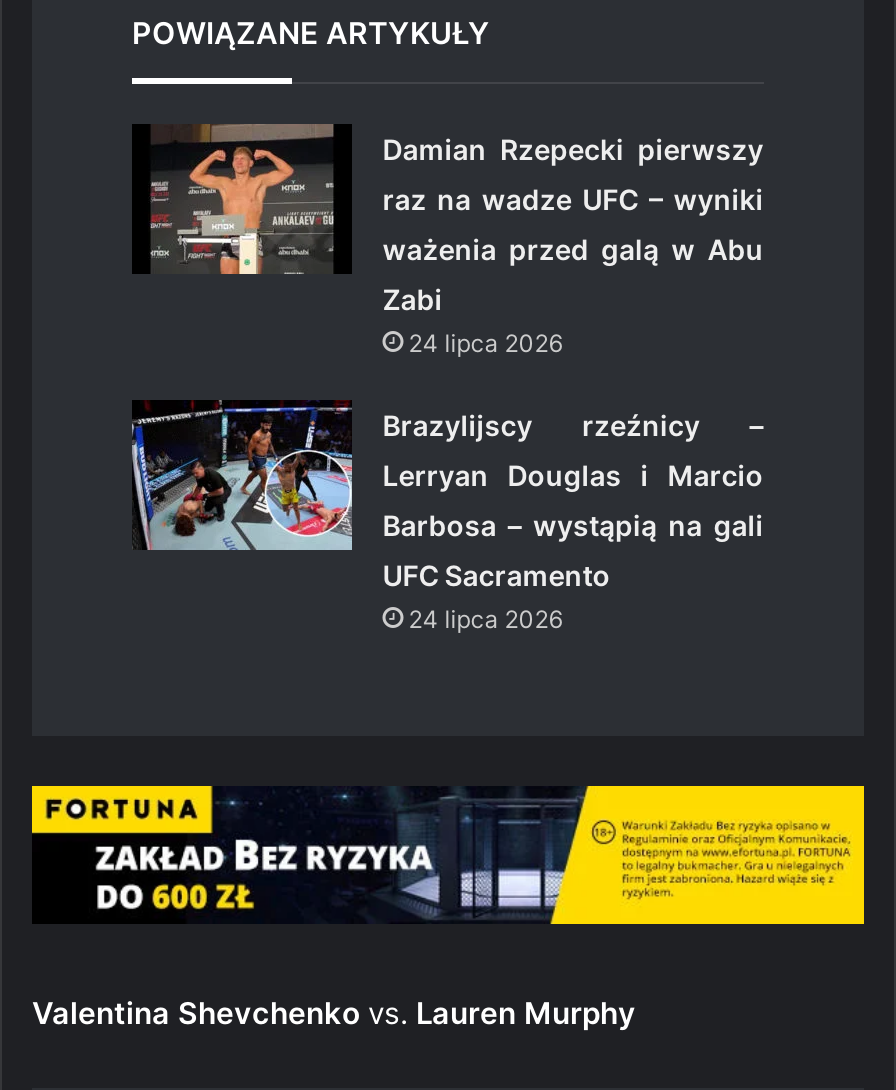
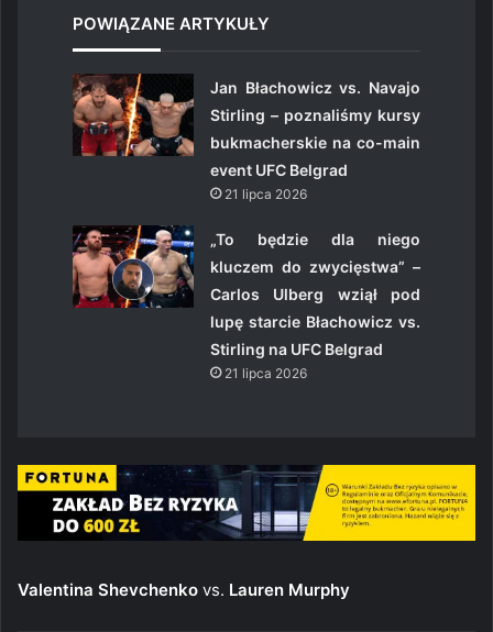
- [image]
- Damian Rzepecki pierwszy
- raz na wadze UFC – wyniki
- ważenia przed galą w Abu
- Zabi
- 24 lipca 2026
- Brazylijscy rzeźnicy –
- Lerryan Douglas i Marcio
- Barbosa – wystąpią na gali
- UFC Sacramento
- 24 lipca 2026
+ [image]
+ Jan Błachowicz vs. Navajo
+ Stirling – poznaliśmy kursy
+ bukmacherskie na co-main
+ event UFC Belgrad
+ 21 lipca 2026
+ „To będzie dla niego
+ kluczem do zwycięstwa” –
+ Carlos Ulberg wziął pod
+ lupę starcie Błachowicz vs.
+ Stirling na UFC Belgrad
+ 21 lipca 2026

- [image]
+ [image]
